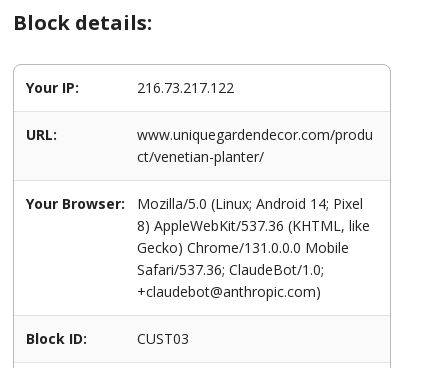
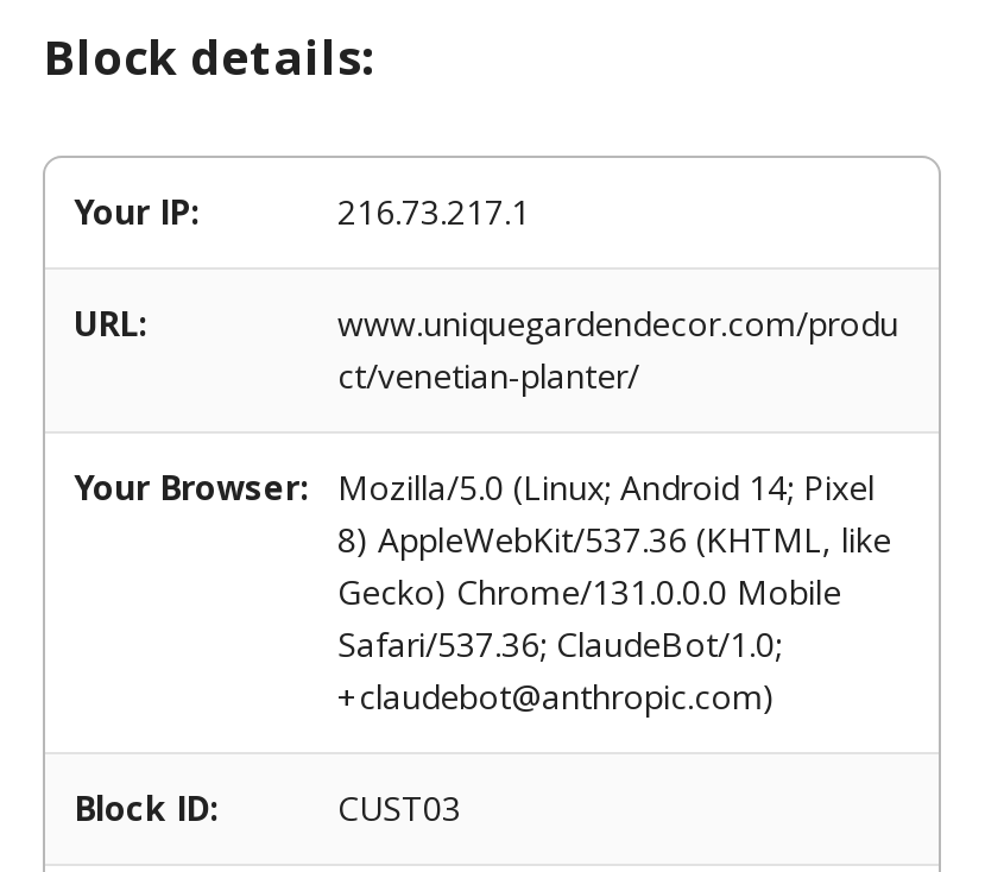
- 216.73.217.122
+ 216.73.217.1
